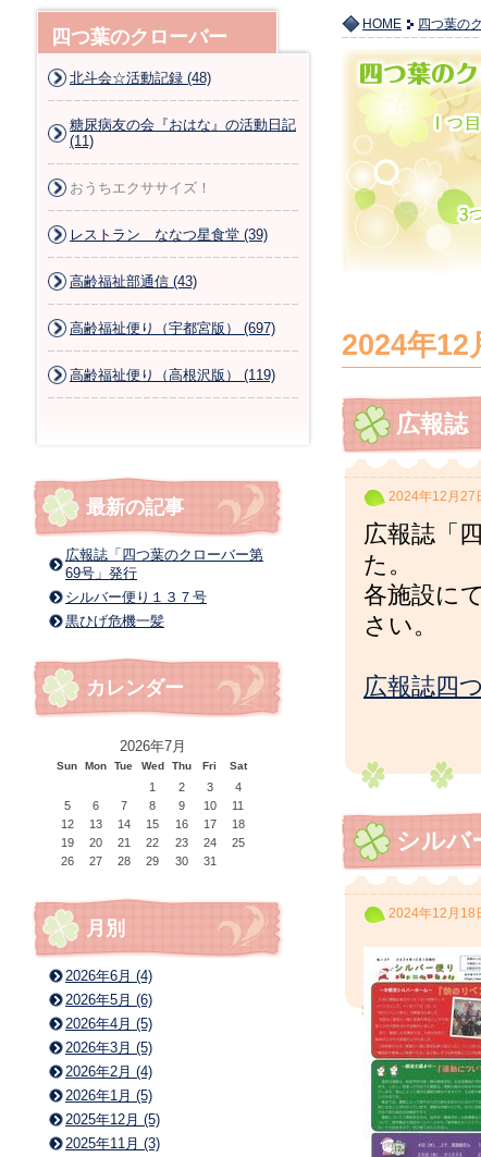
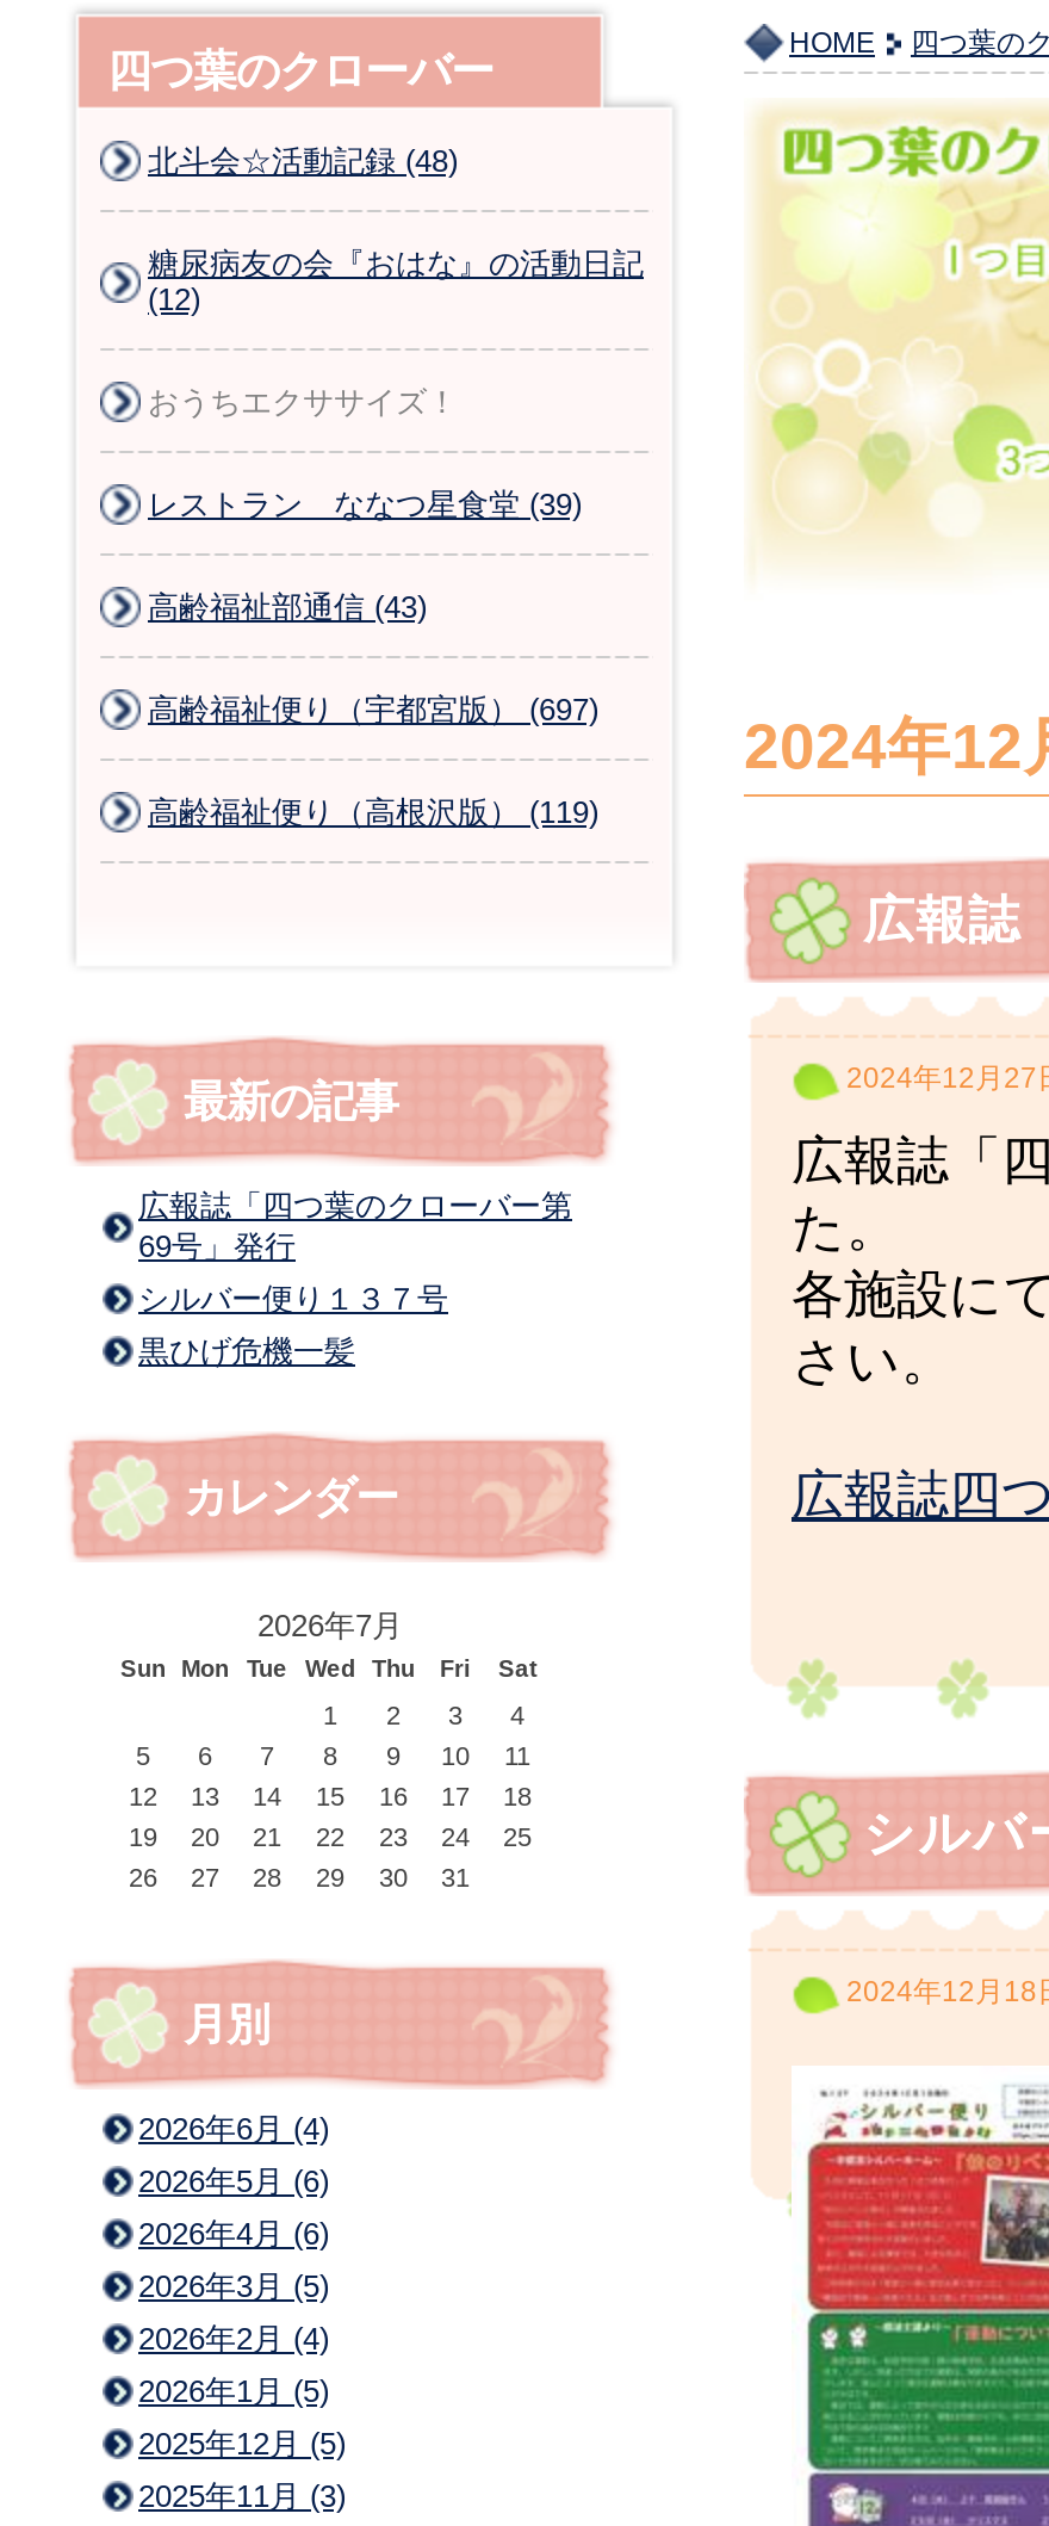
- (11)
+ (12)

- 2026年4月 (5)
+ 2026年4月 (6)
